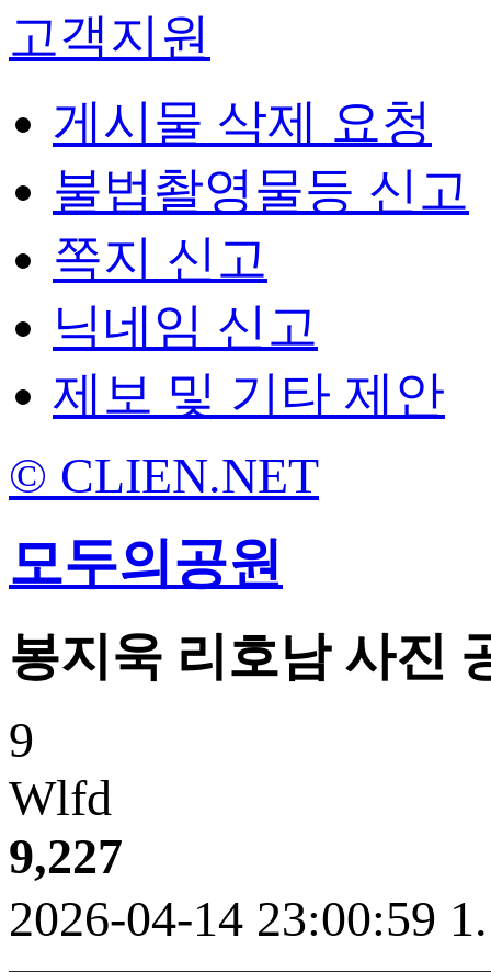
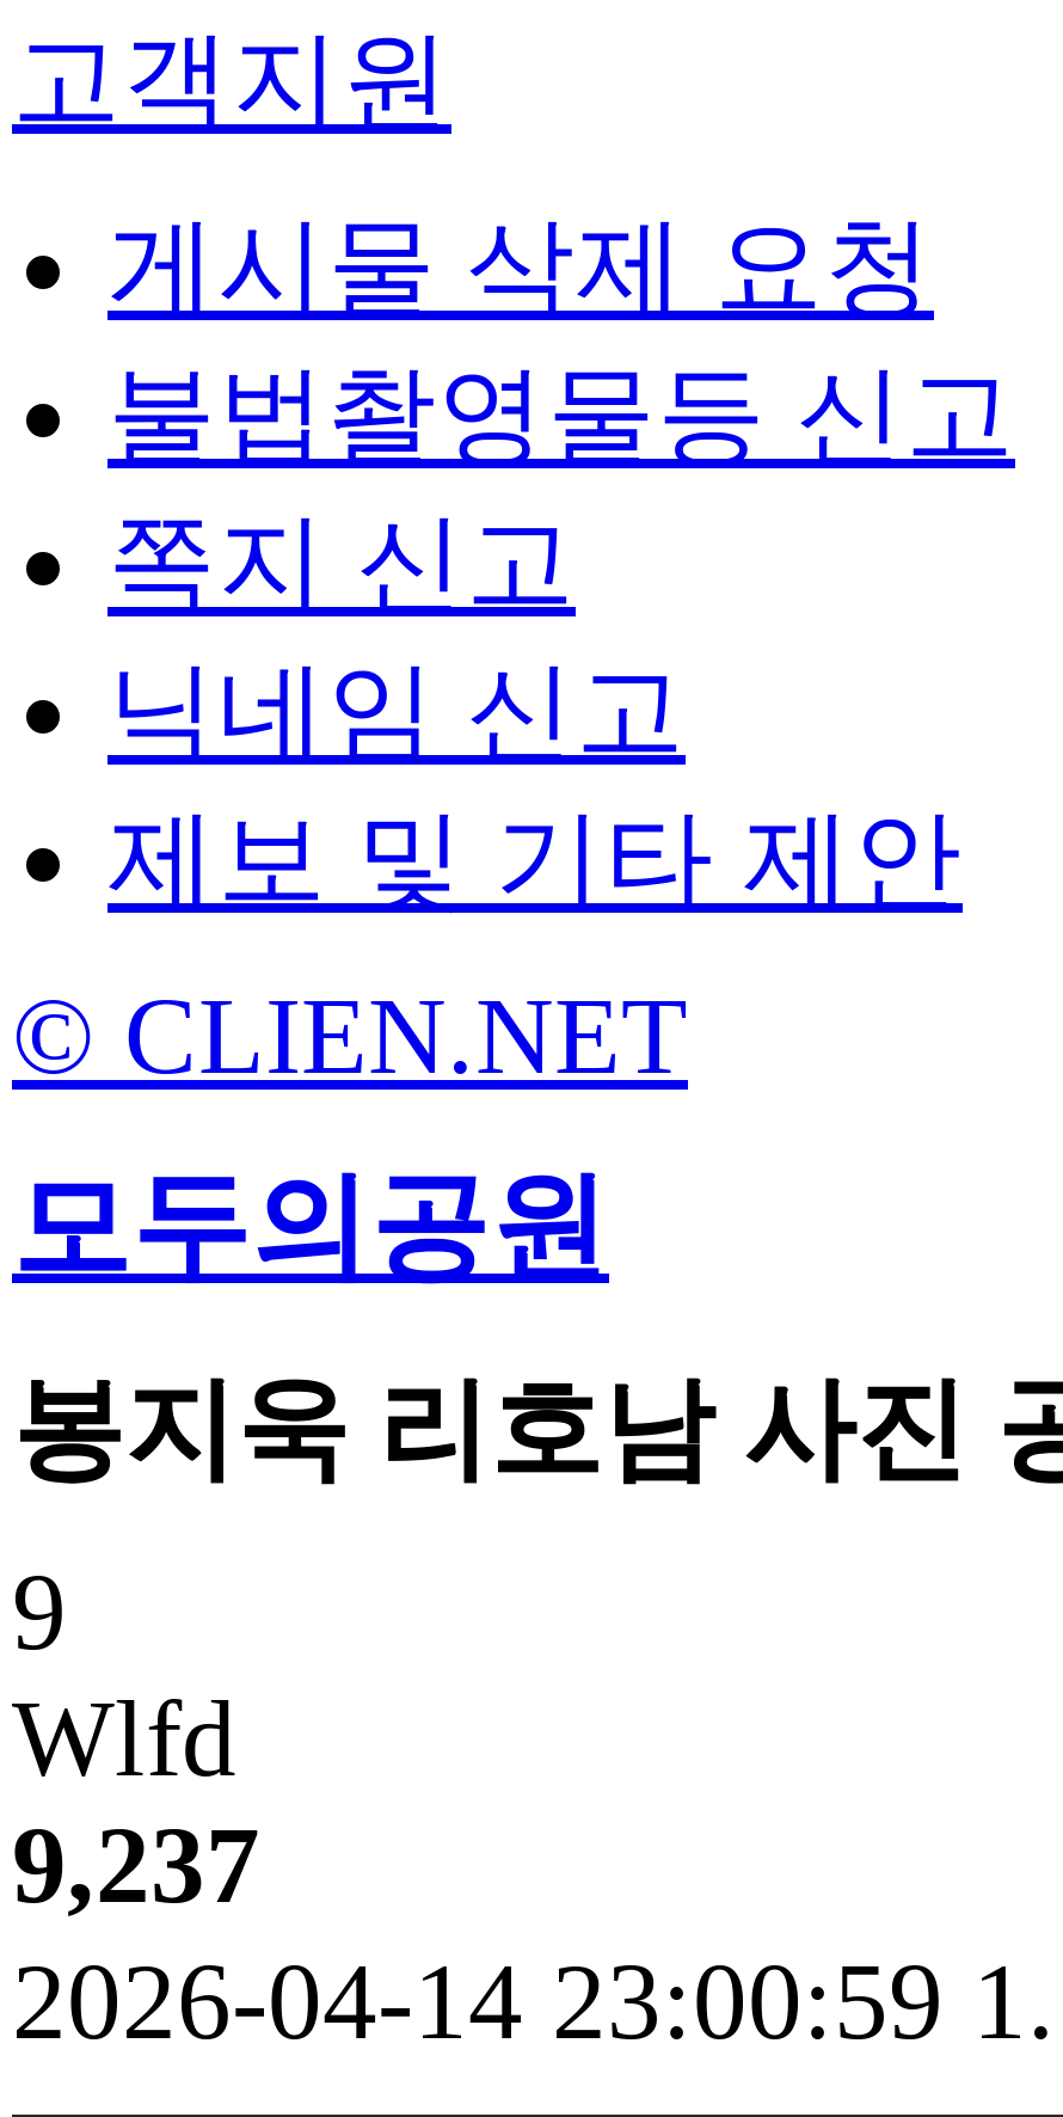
- 9,227
+ 9,237
